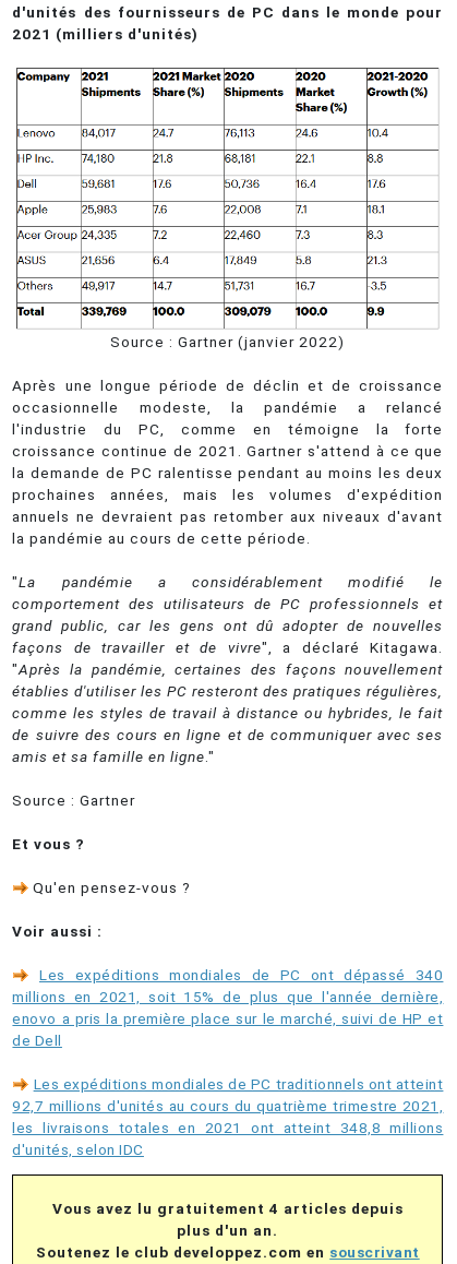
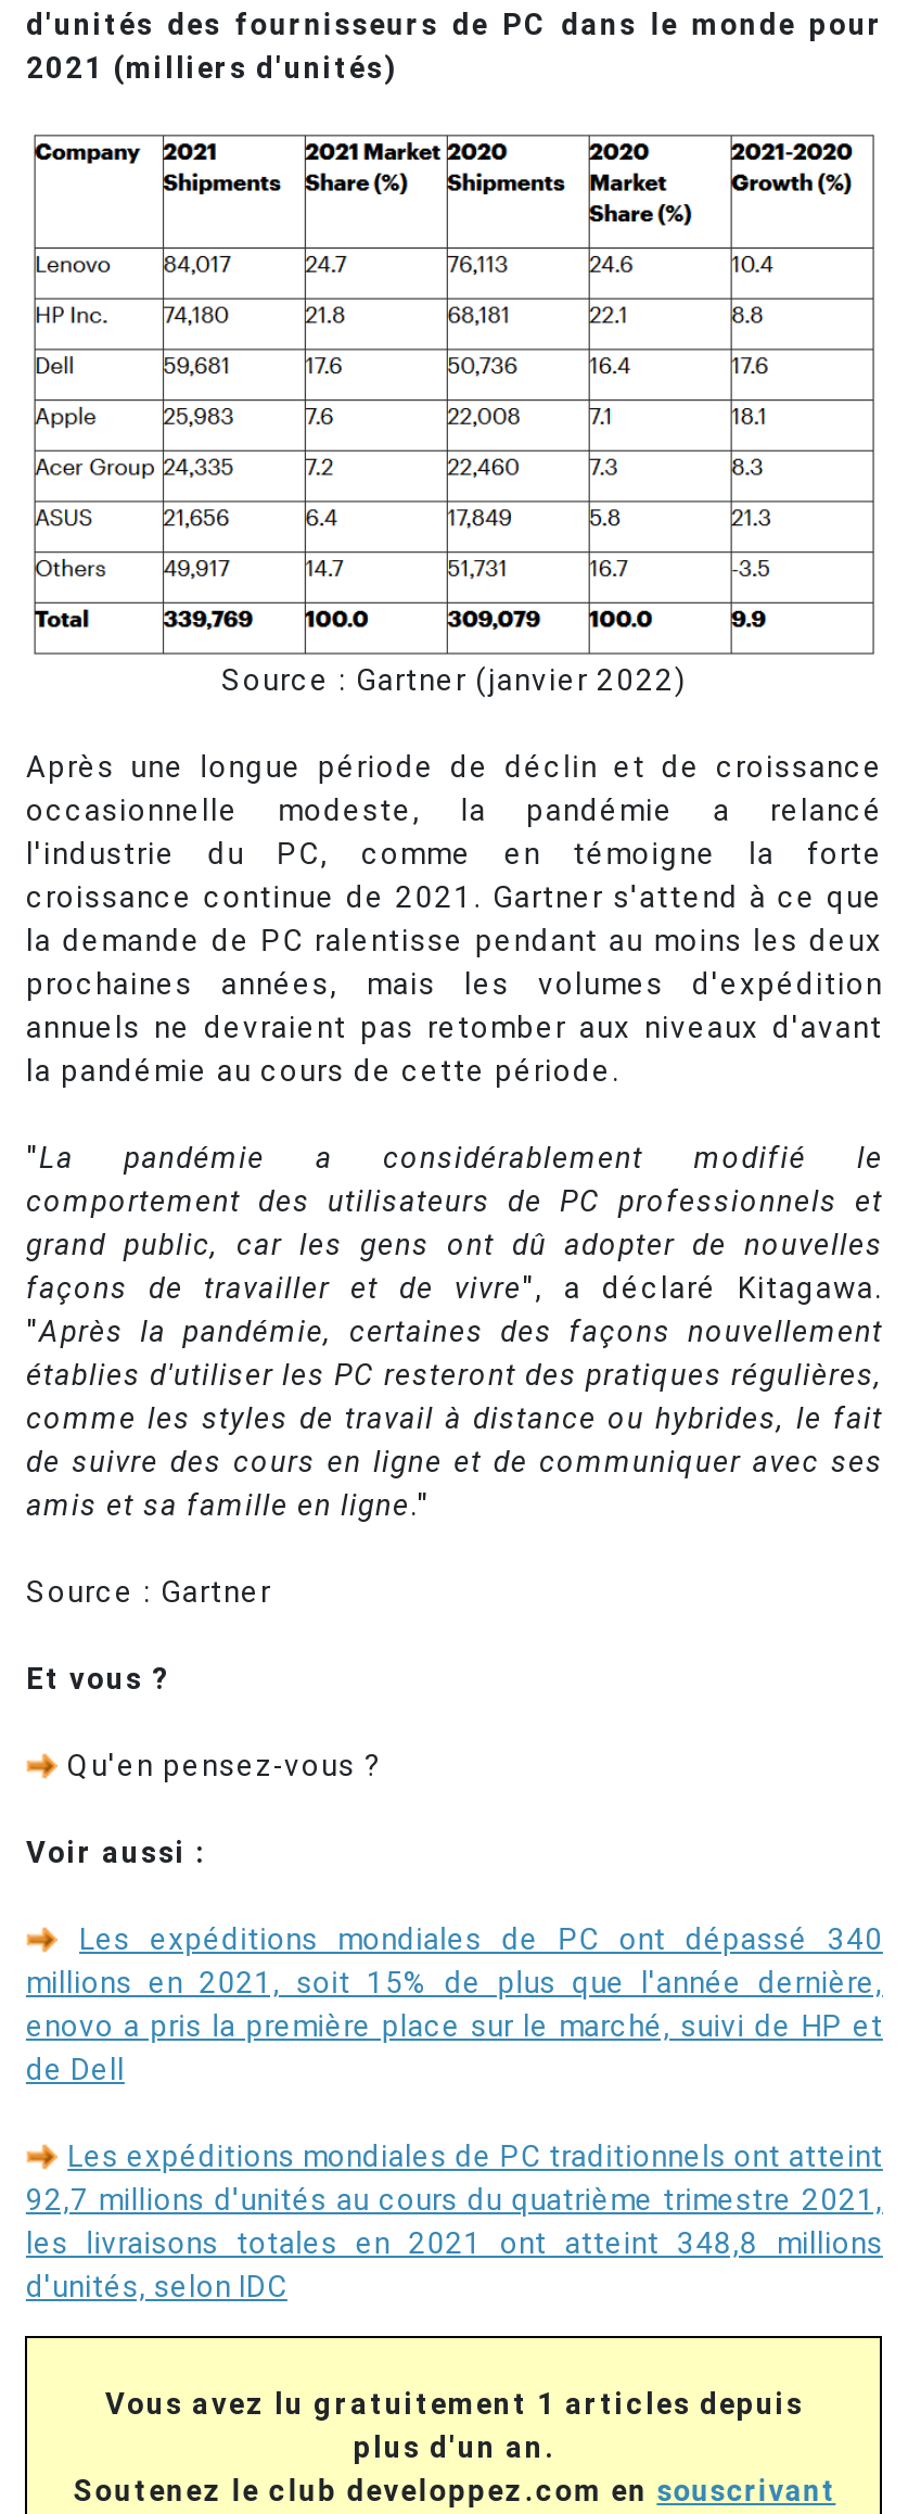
- Vous avez lu gratuitement 4 articles depuis
+ Vous avez lu gratuitement 1 articles depuis
